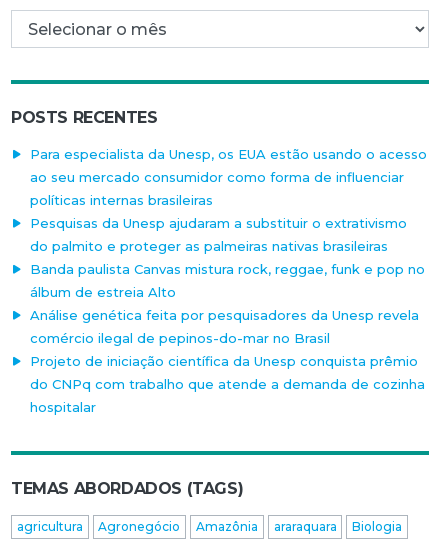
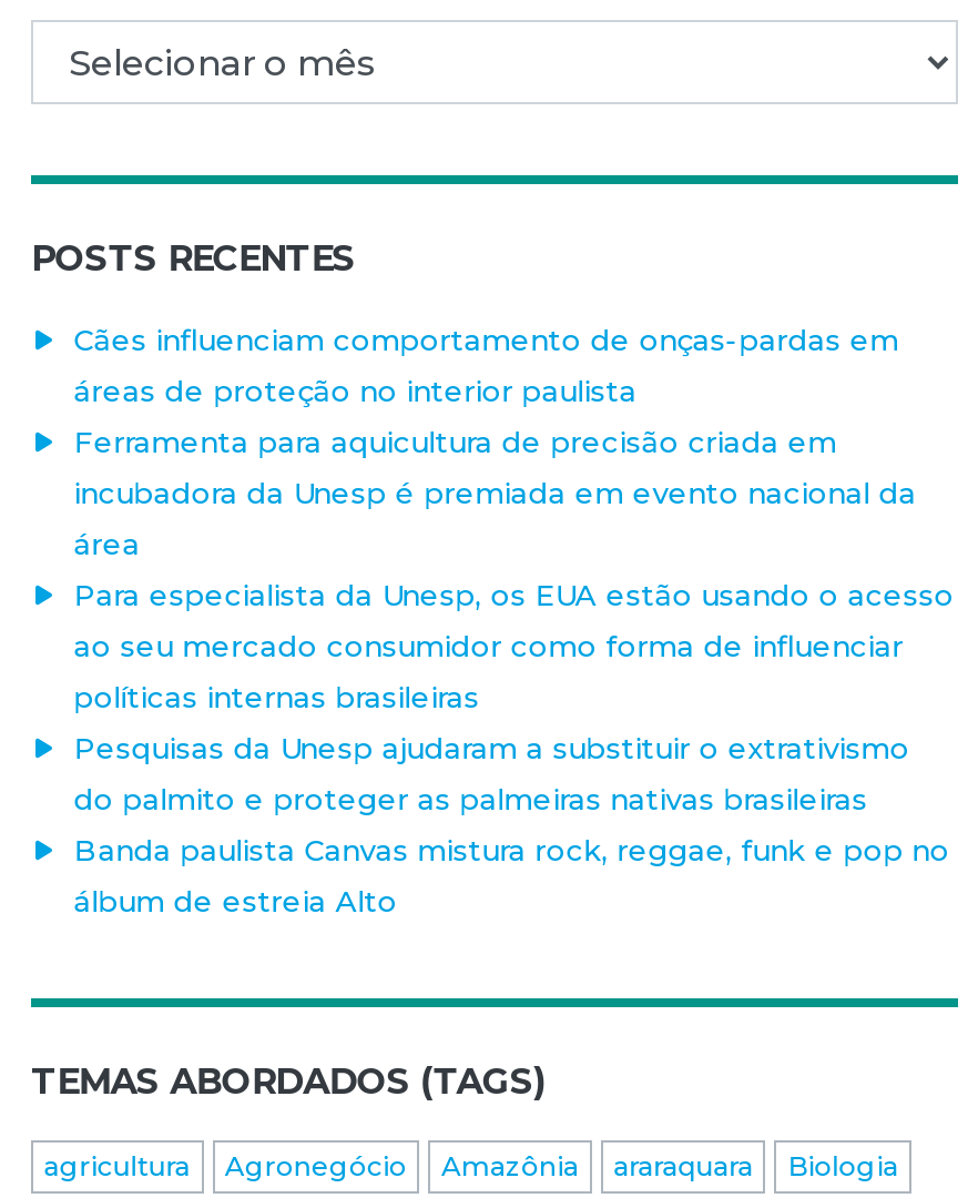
+ Cães influenciam comportamento de onças-pardas em
+ áreas de proteção no interior paulista
+ Ferramenta para aquicultura de precisão criada em
+ incubadora da Unesp é premiada em evento nacional da
+ área

moved down: Para especialista da Unesp, os EUA estão usando o acesso | ao seu mercado consumidor como forma de influenciar | políticas internas brasileiras | Pesquisas da Unesp ajudaram a substituir o extrativismo | do palmito e proteger as palmeiras nativas brasileiras | Banda paulista Canvas mistura rock, reggae, funk e pop no | álbum de estreia Alto

- Análise genética feita por pesquisadores da Unesp revela
- comércio ilegal de pepinos-do-mar no Brasil
- Projeto de iniciação científica da Unesp conquista prêmio
- do CNPq com trabalho que atende a demanda de cozinha
- hospitalar
